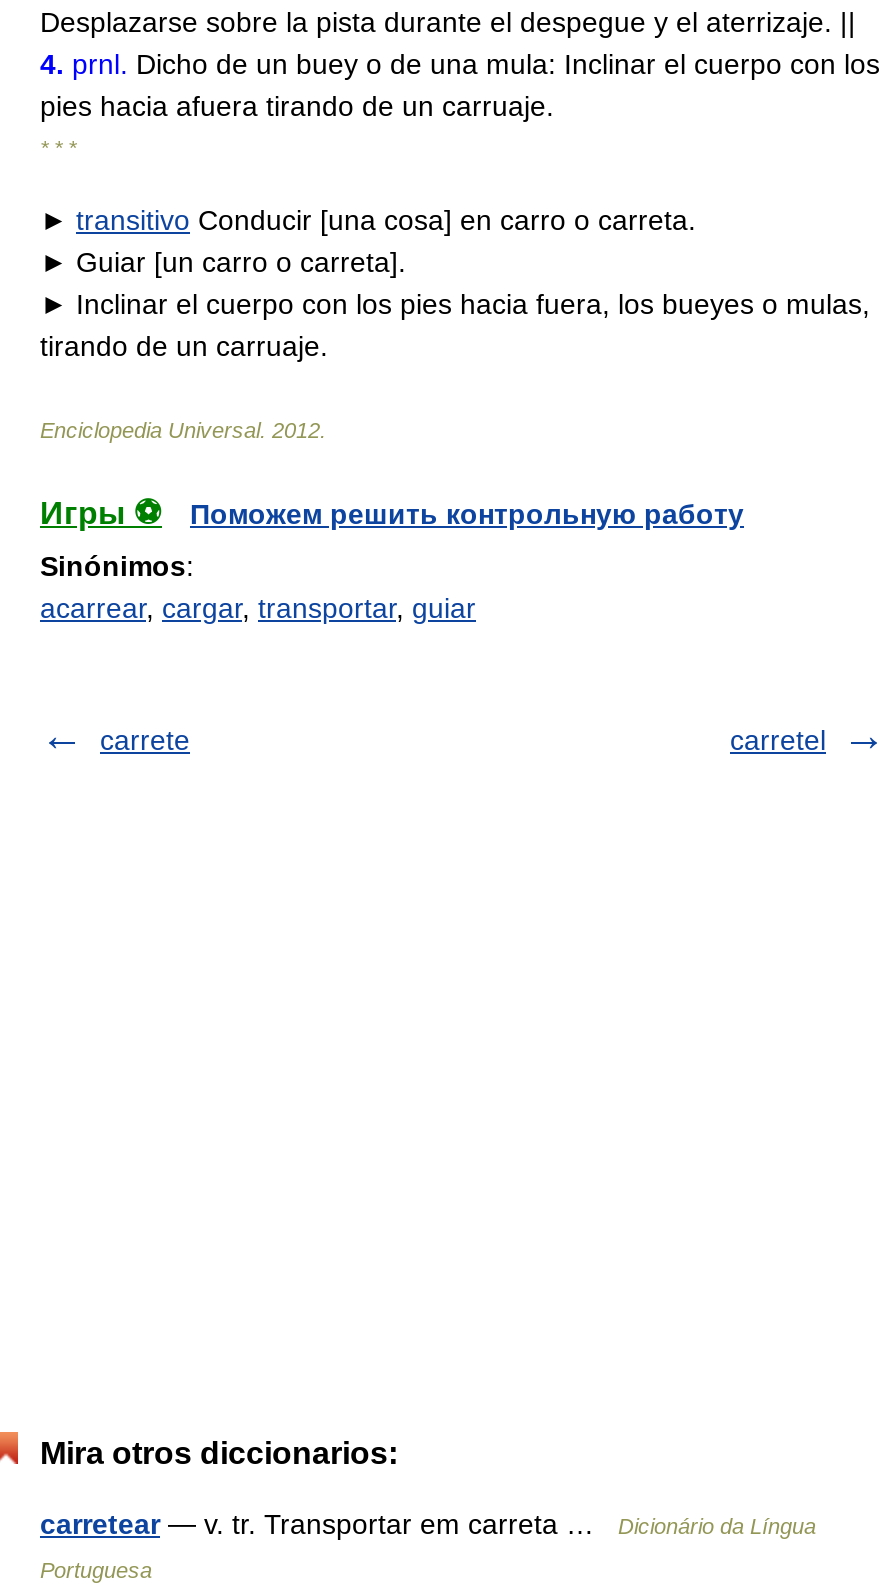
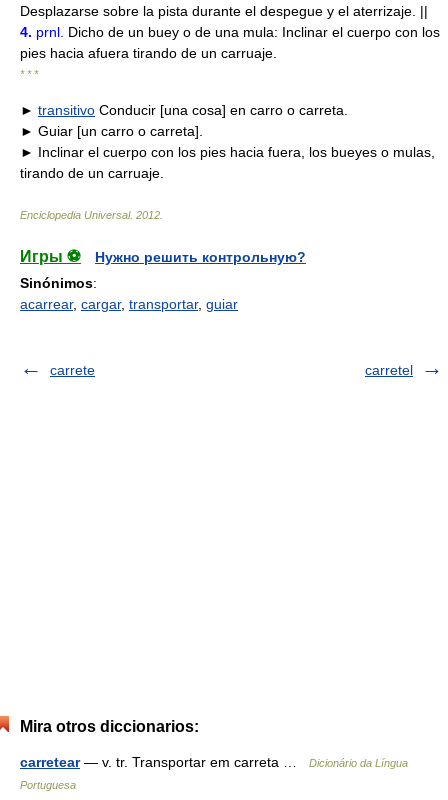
- Поможем решить контрольную работу
+ Нужно решить контрольную?
